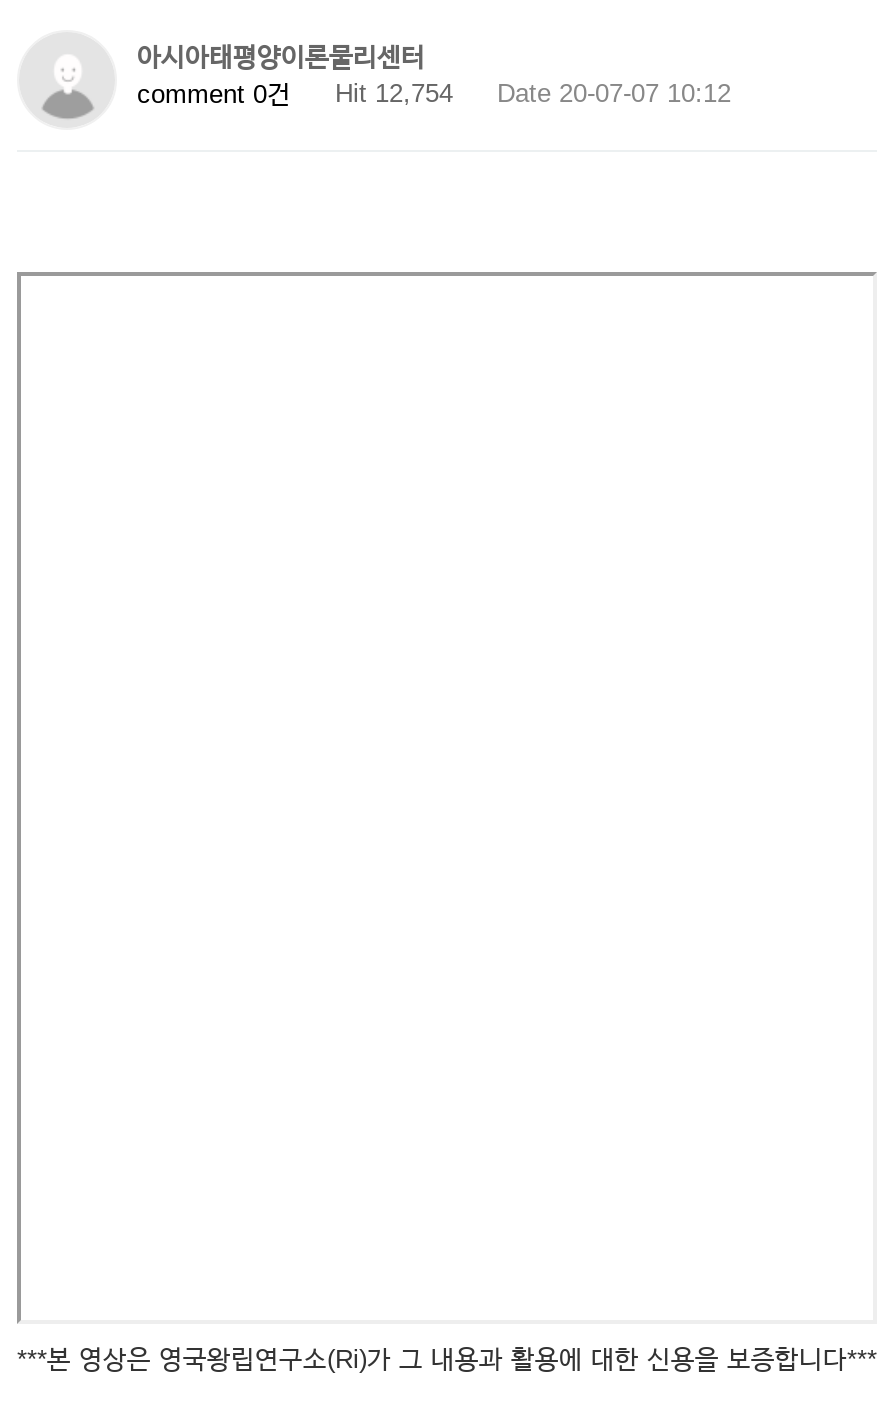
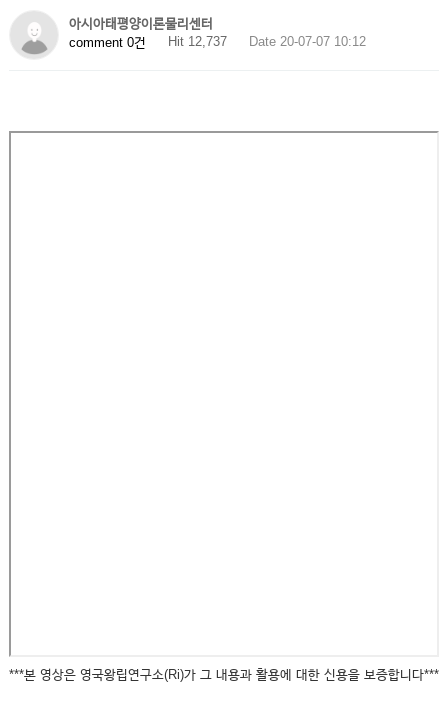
- comment 0건 Hit 12,754 Date 20-07-07 10:12
+ comment 0건 Hit 12,737 Date 20-07-07 10:12
